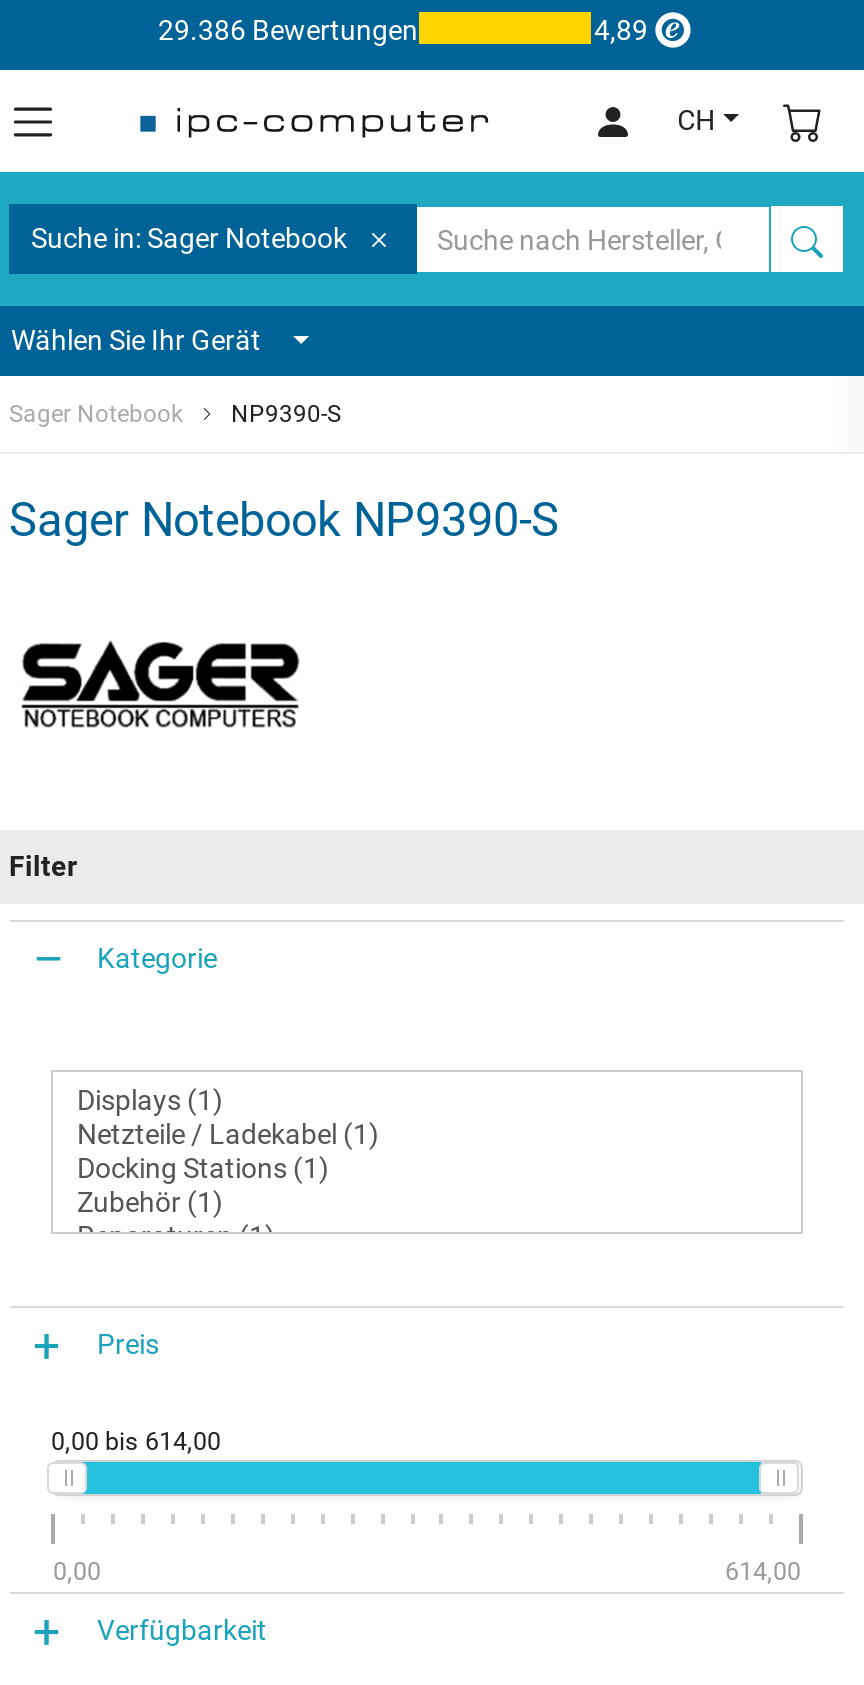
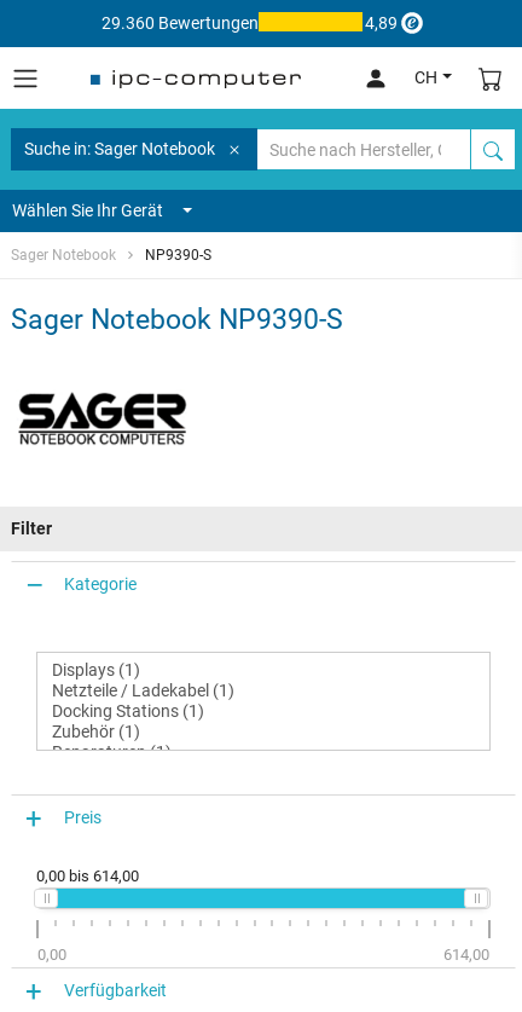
- 29.386 Bewertungen
+ 29.360 Bewertungen
